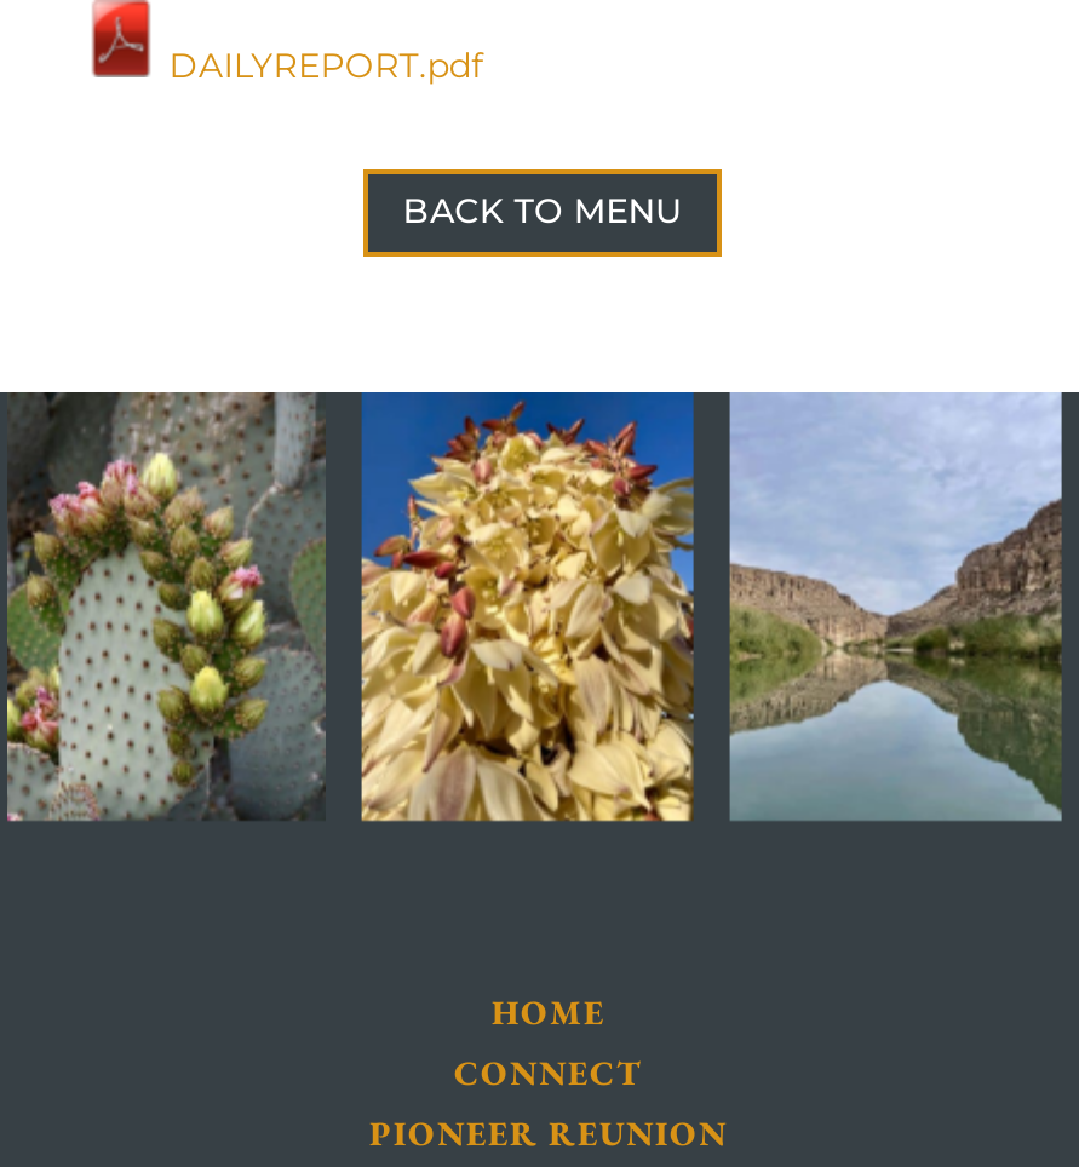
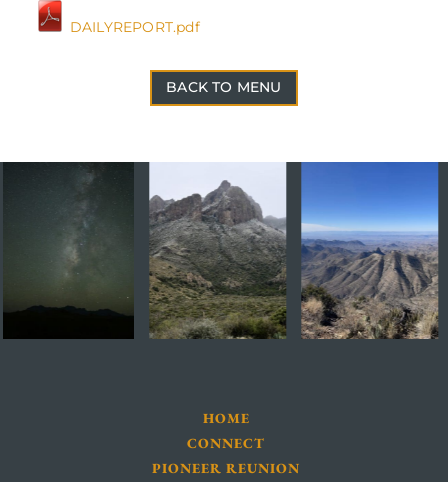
- [image]
+ [image]

- [image]
+ [image]

- [image]
+ [image]
